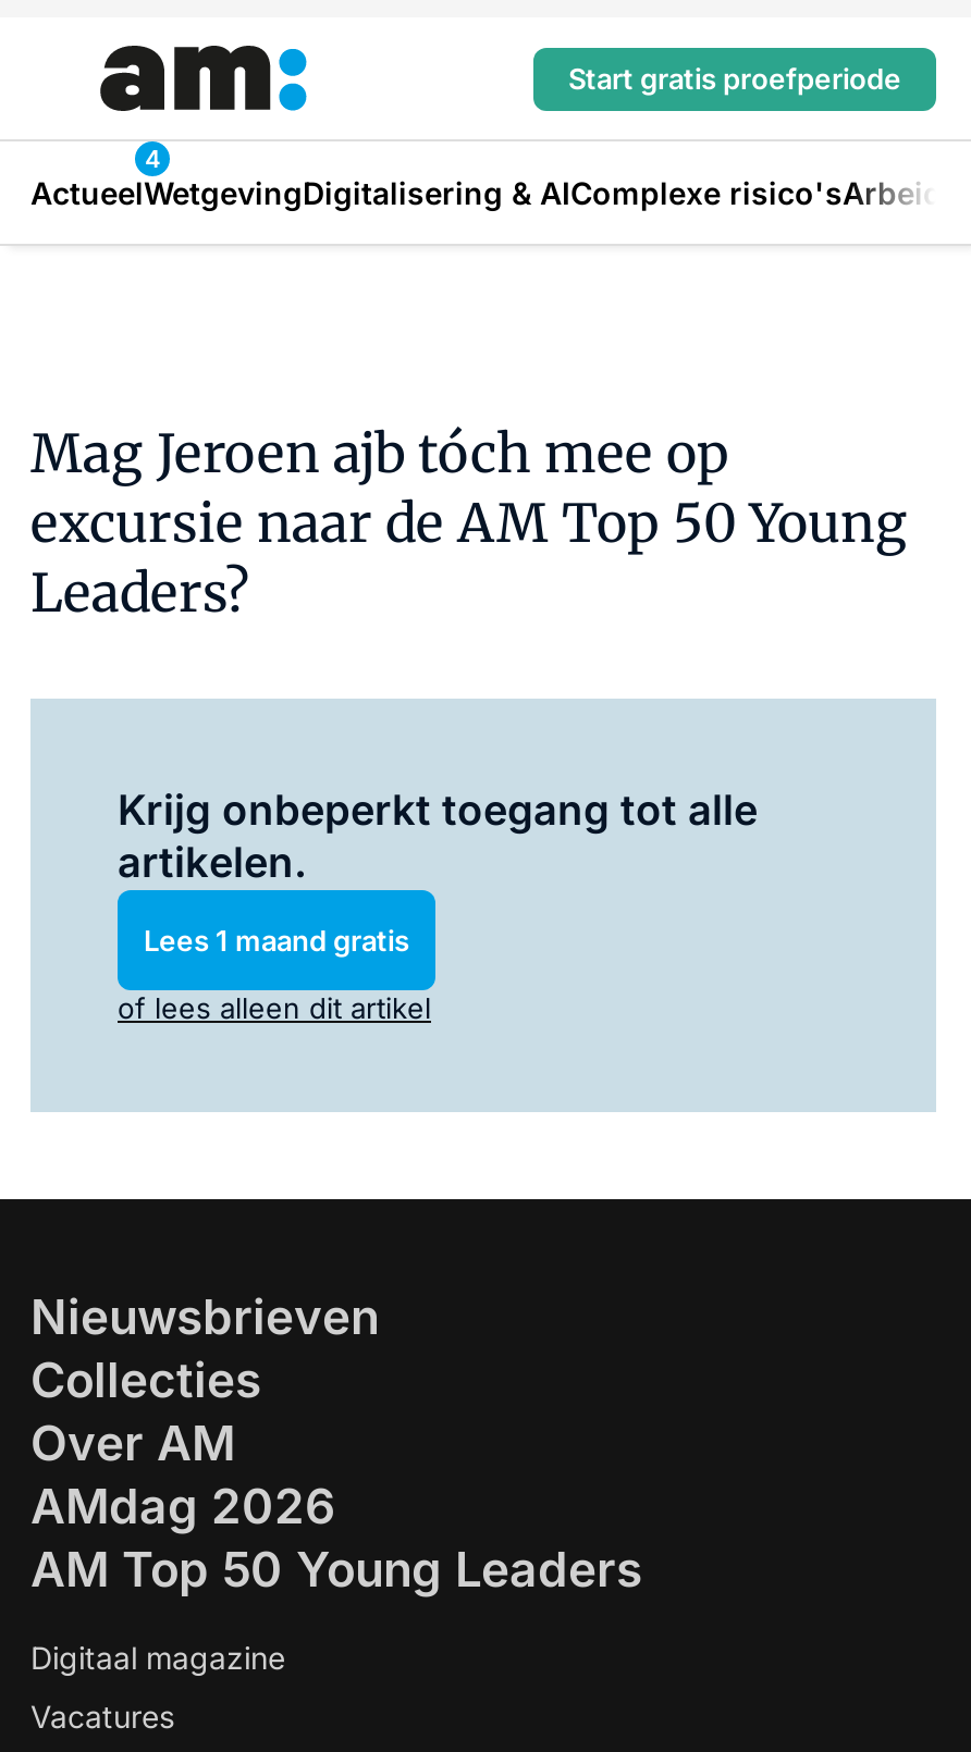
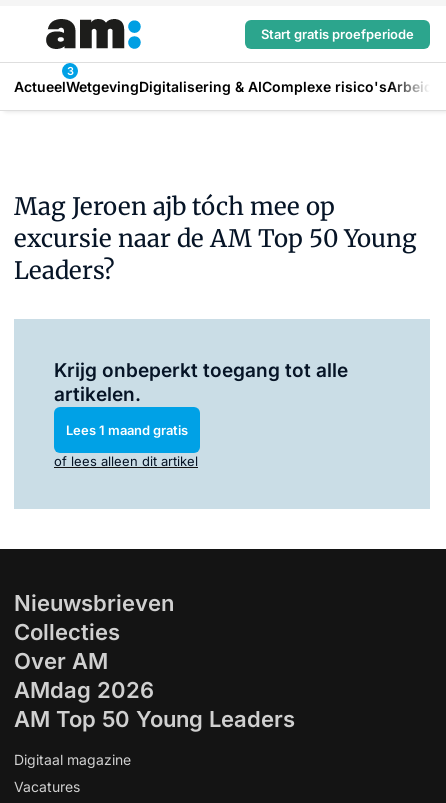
- 4
+ 3
